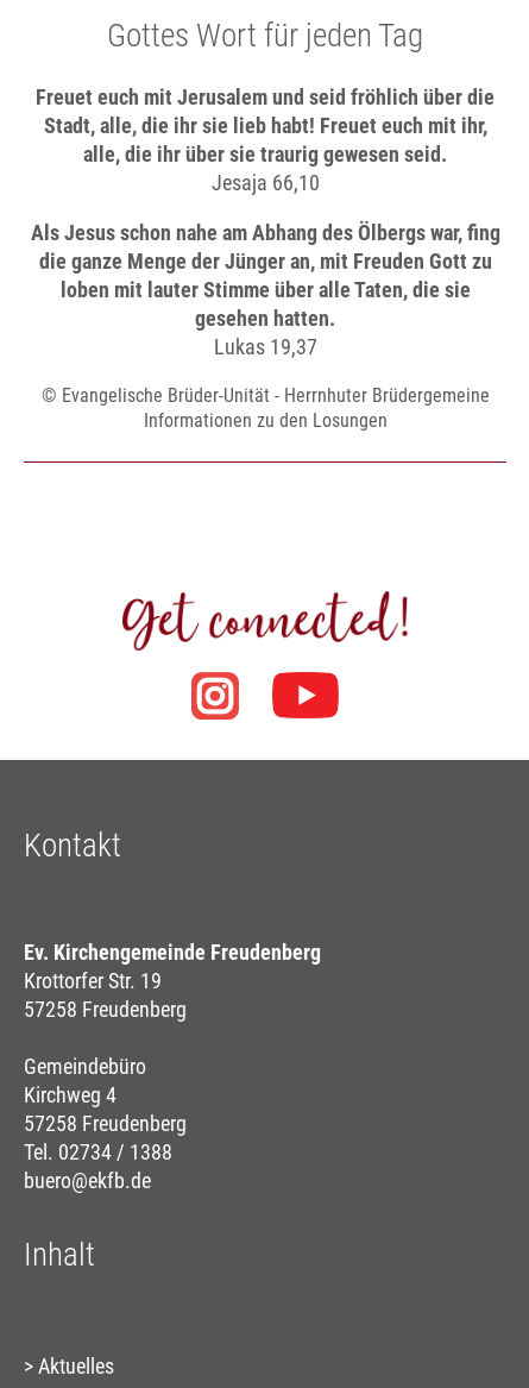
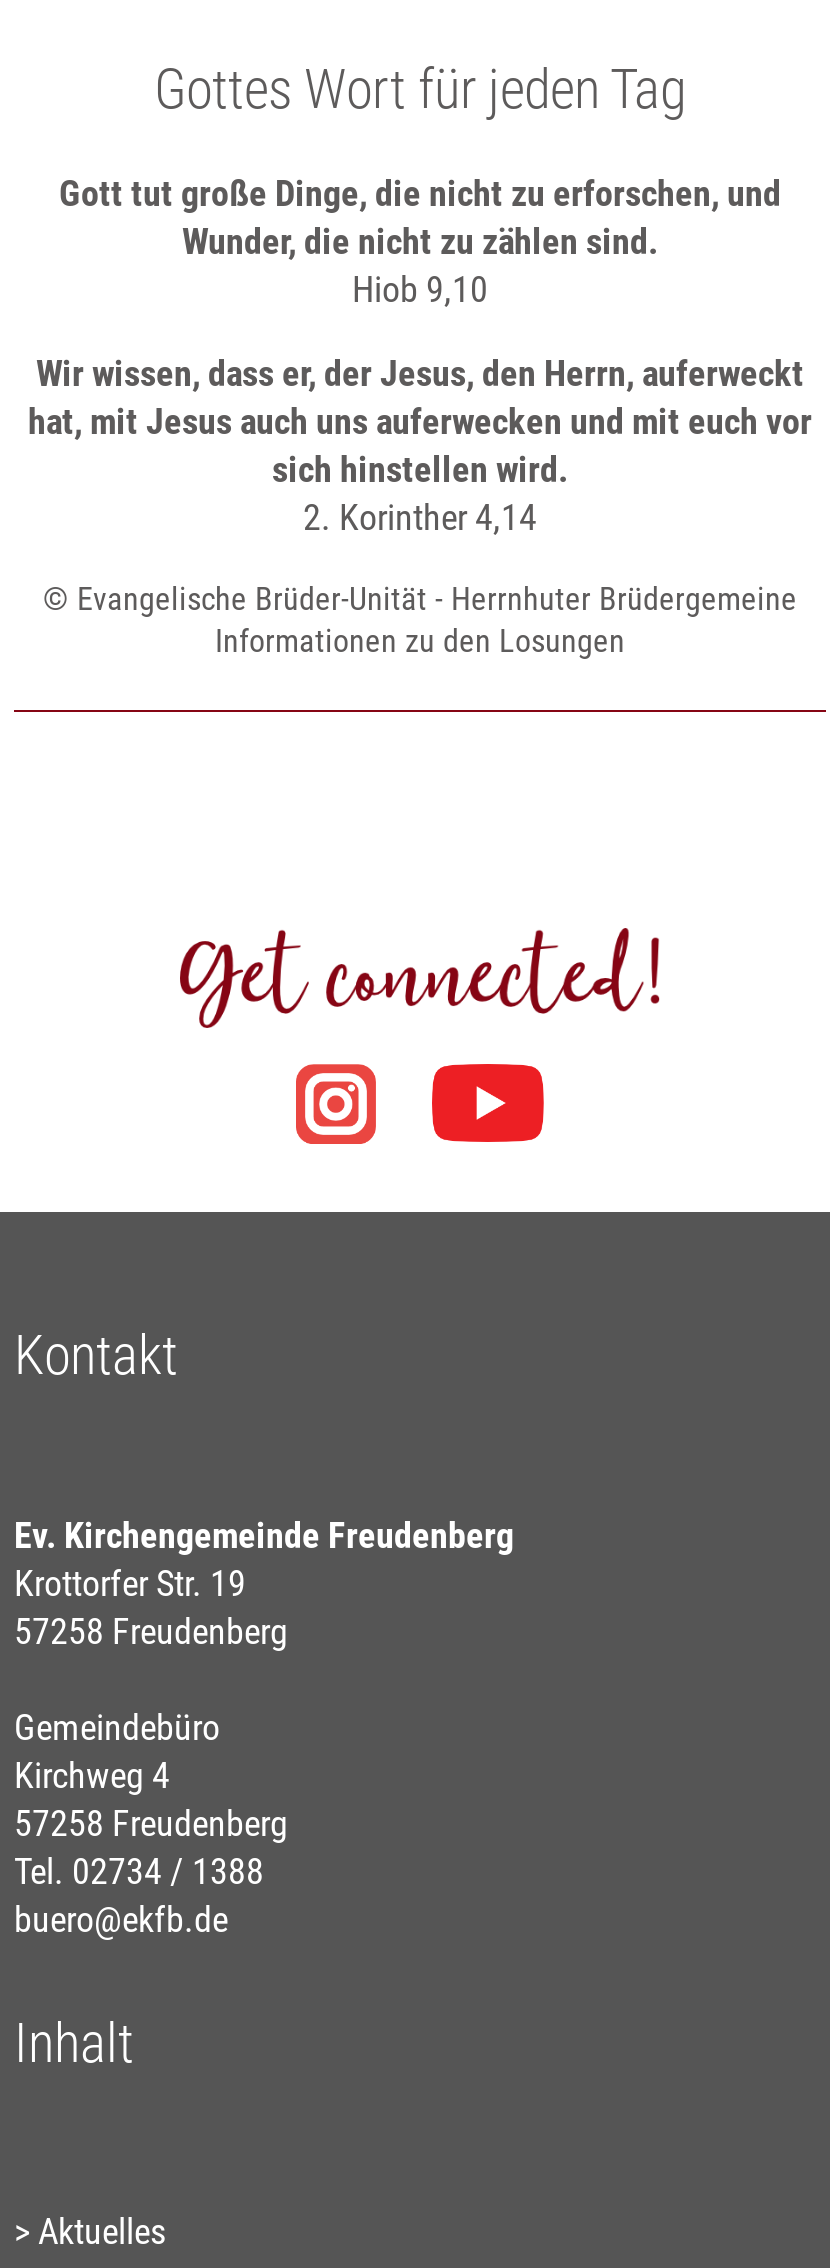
- Freuet euch mit Jerusalem und seid fröhlich über die
- Stadt, alle, die ihr sie lieb habt! Freuet euch mit ihr,
- alle, die ihr über sie traurig gewesen seid.
- Jesaja 66,10
+ Gott tut große Dinge, die nicht zu erforschen, und
+ Wunder, die nicht zu zählen sind.
+ Hiob 9,10

- Als Jesus schon nahe am Abhang des Ölbergs war, fing
- die ganze Menge der Jünger an, mit Freuden Gott zu
- loben mit lauter Stimme über alle Taten, die sie
- gesehen hatten.
- Lukas 19,37
+ Wir wissen, dass er, der Jesus, den Herrn, auferweckt
+ hat, mit Jesus auch uns auferwecken und mit euch vor
+ sich hinstellen wird.
+ 2. Korinther 4,14
